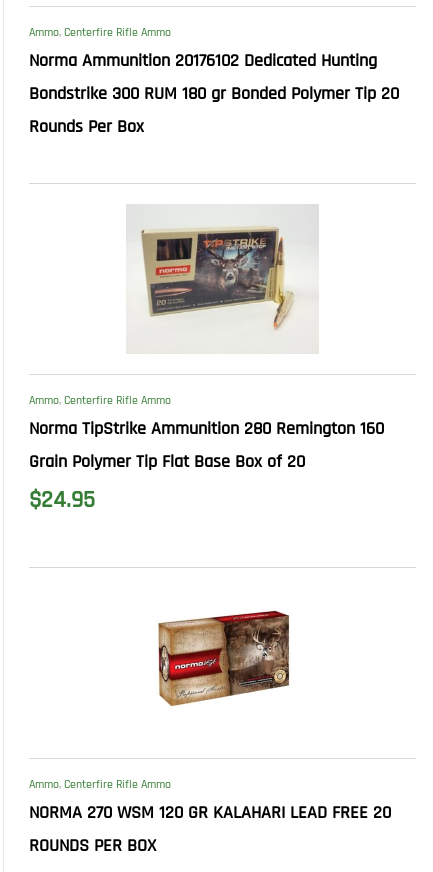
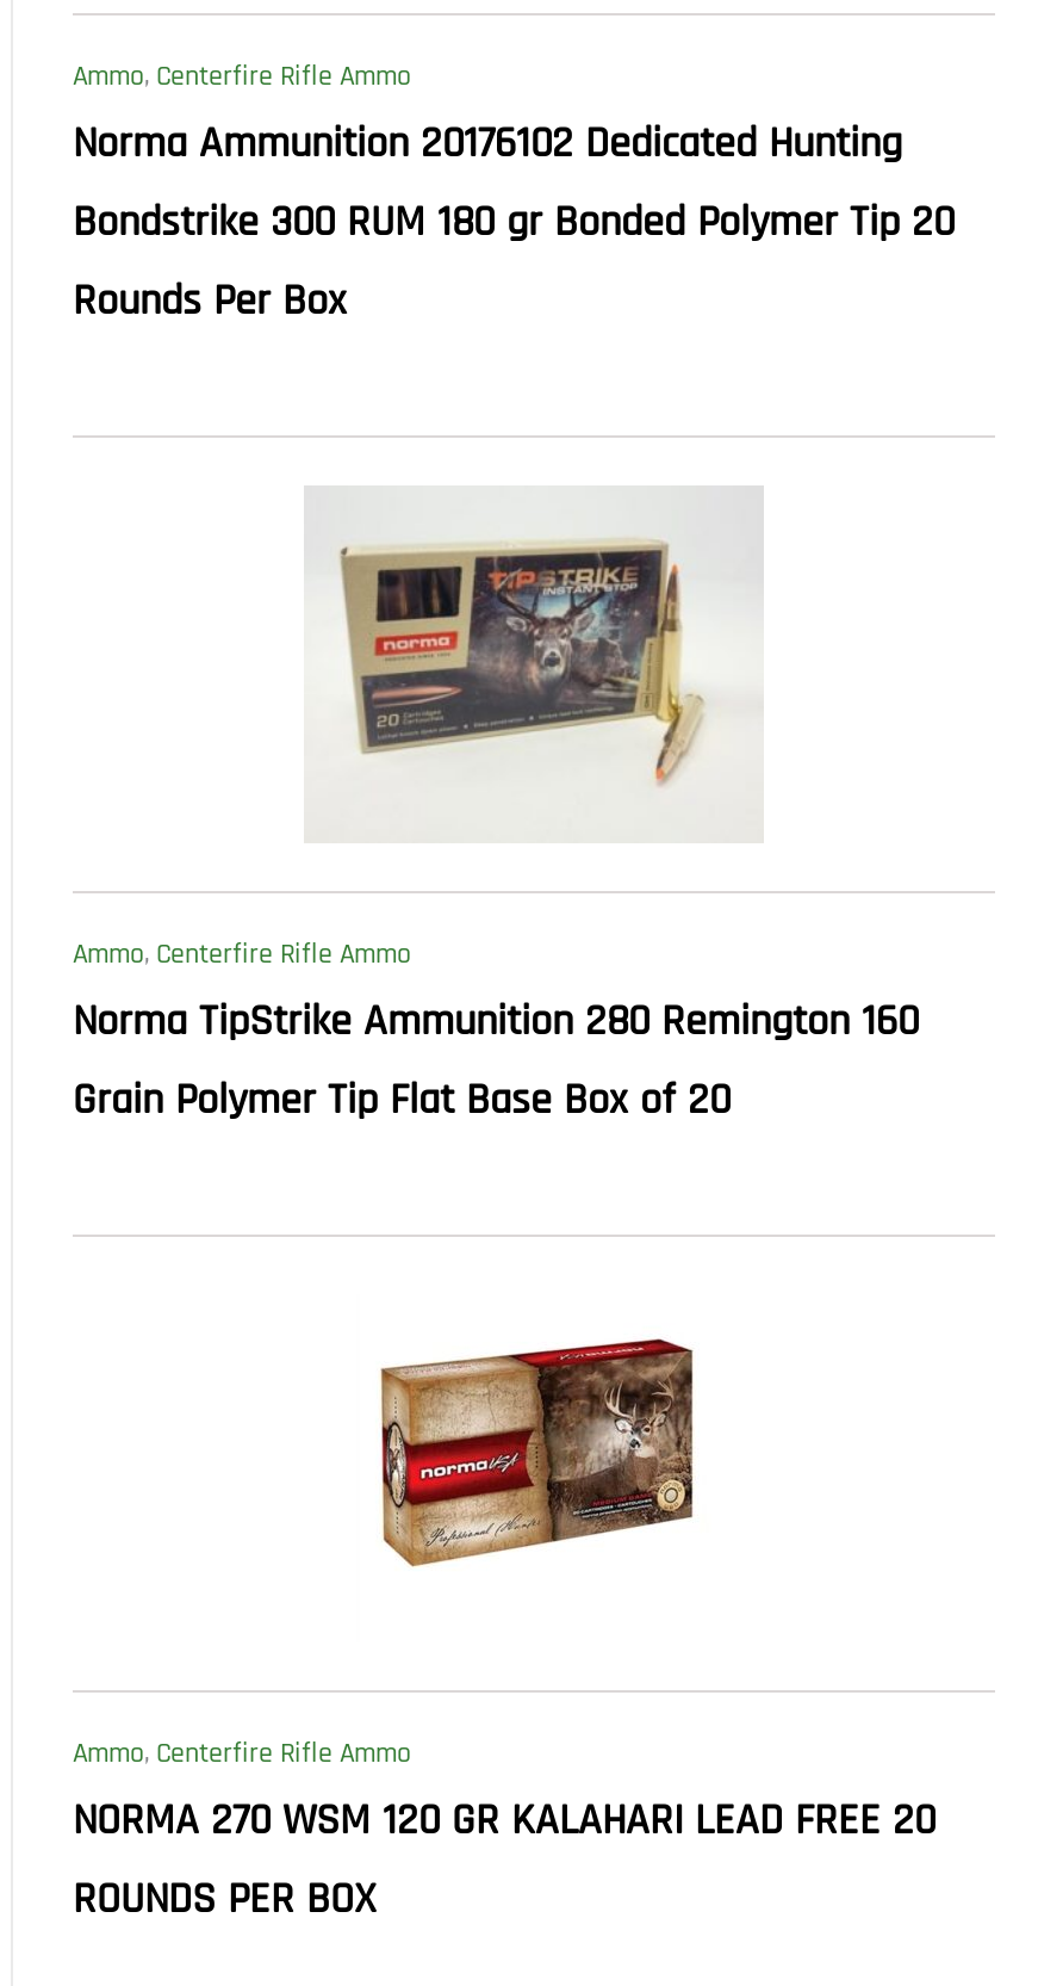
- $24.95
